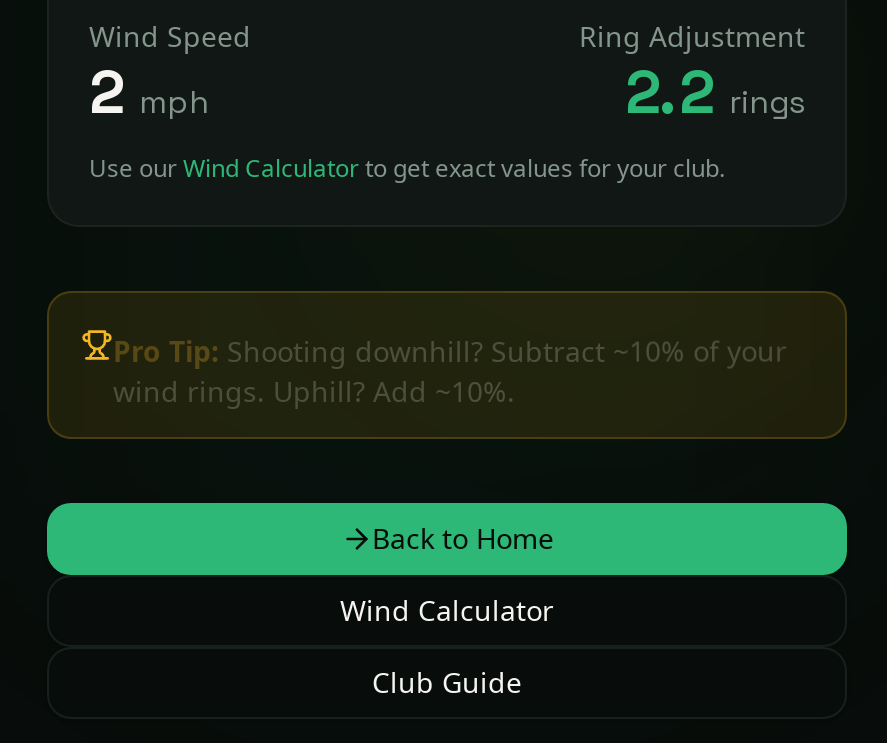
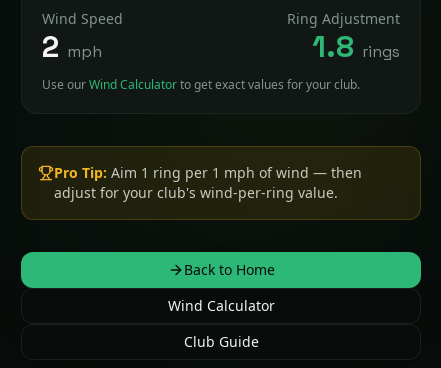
- 2.2 rings
+ 1.8 rings

- Pro Tip: Shooting downhill? Subtract ~10% of your
- wind rings. Uphill? Add ~10%.
+ Pro Tip: Aim 1 ring per 1 mph of wind — then
+ adjust for your club's wind-per-ring value.
